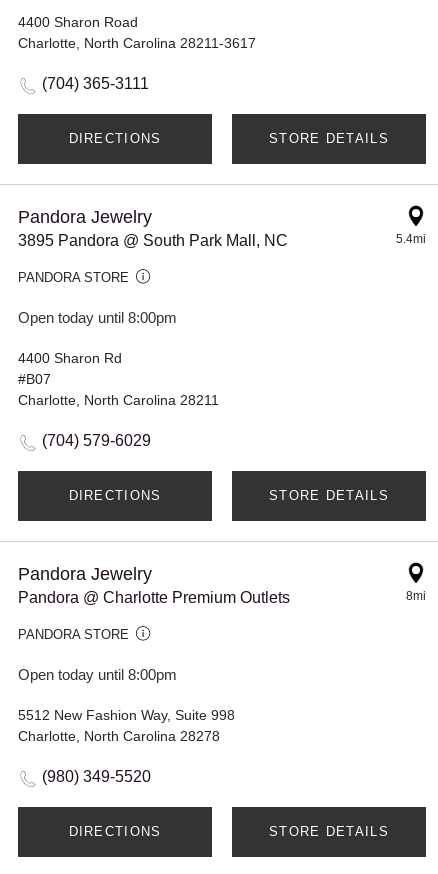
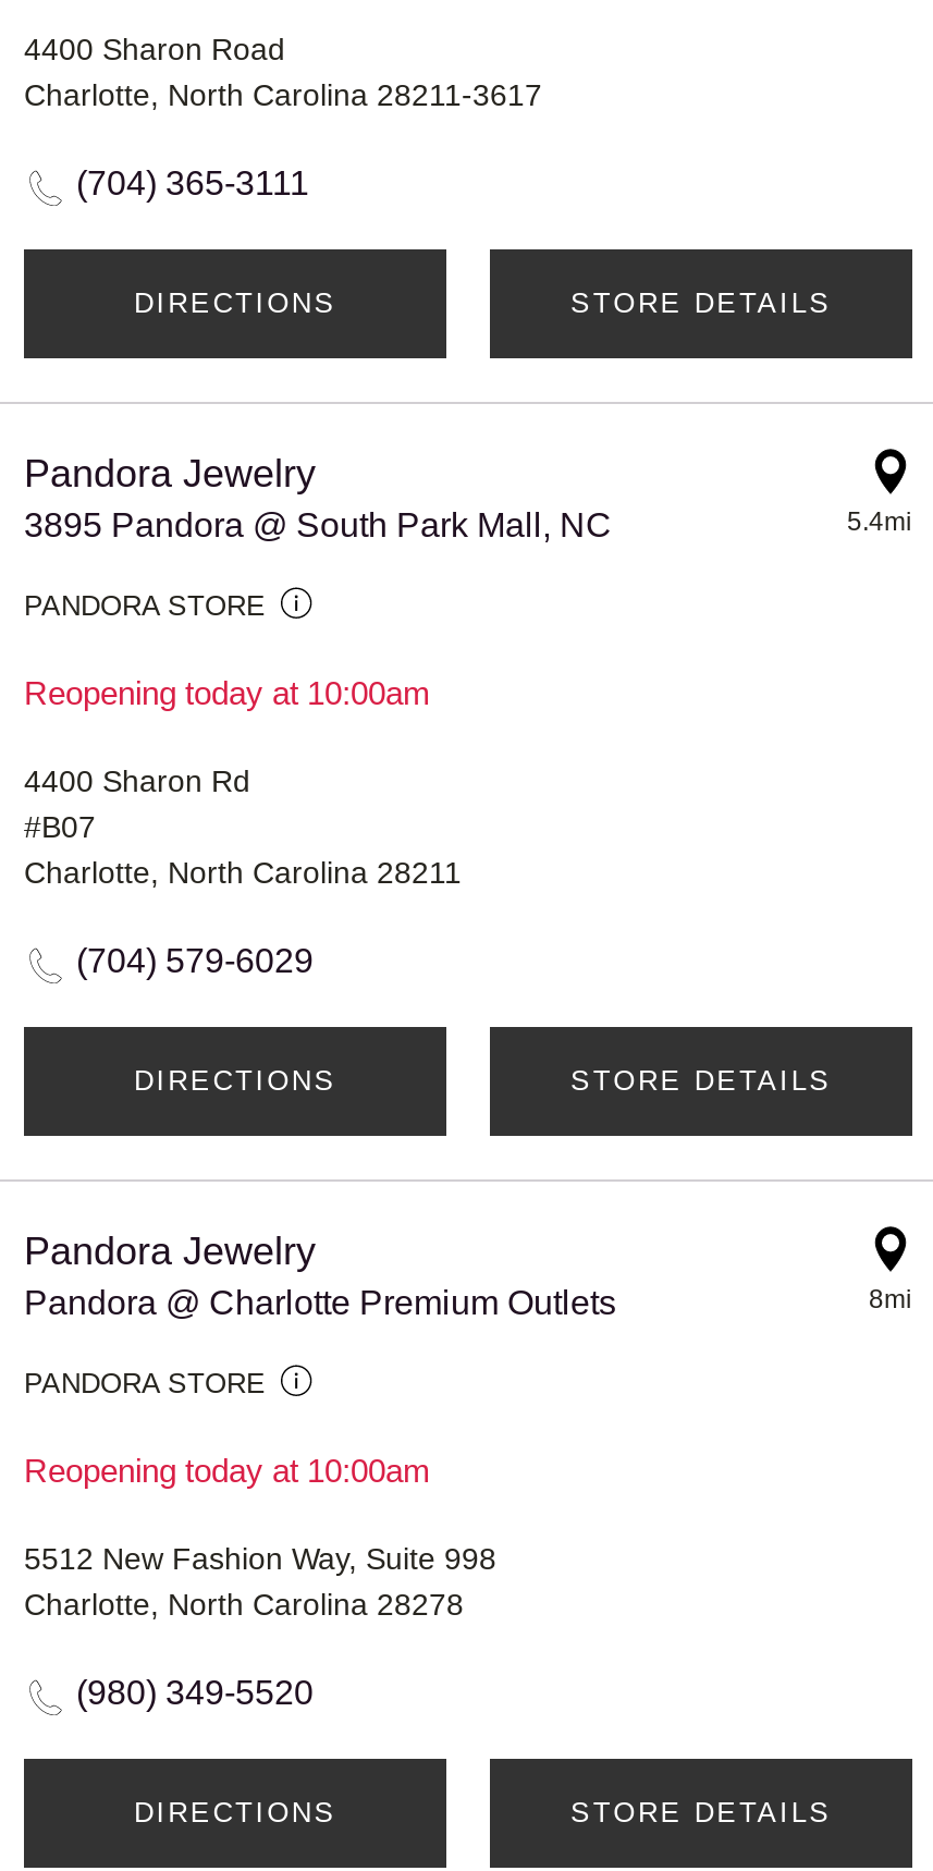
- Open today until 8:00pm
+ Reopening today at 10:00am

- Open today until 8:00pm
+ Reopening today at 10:00am
